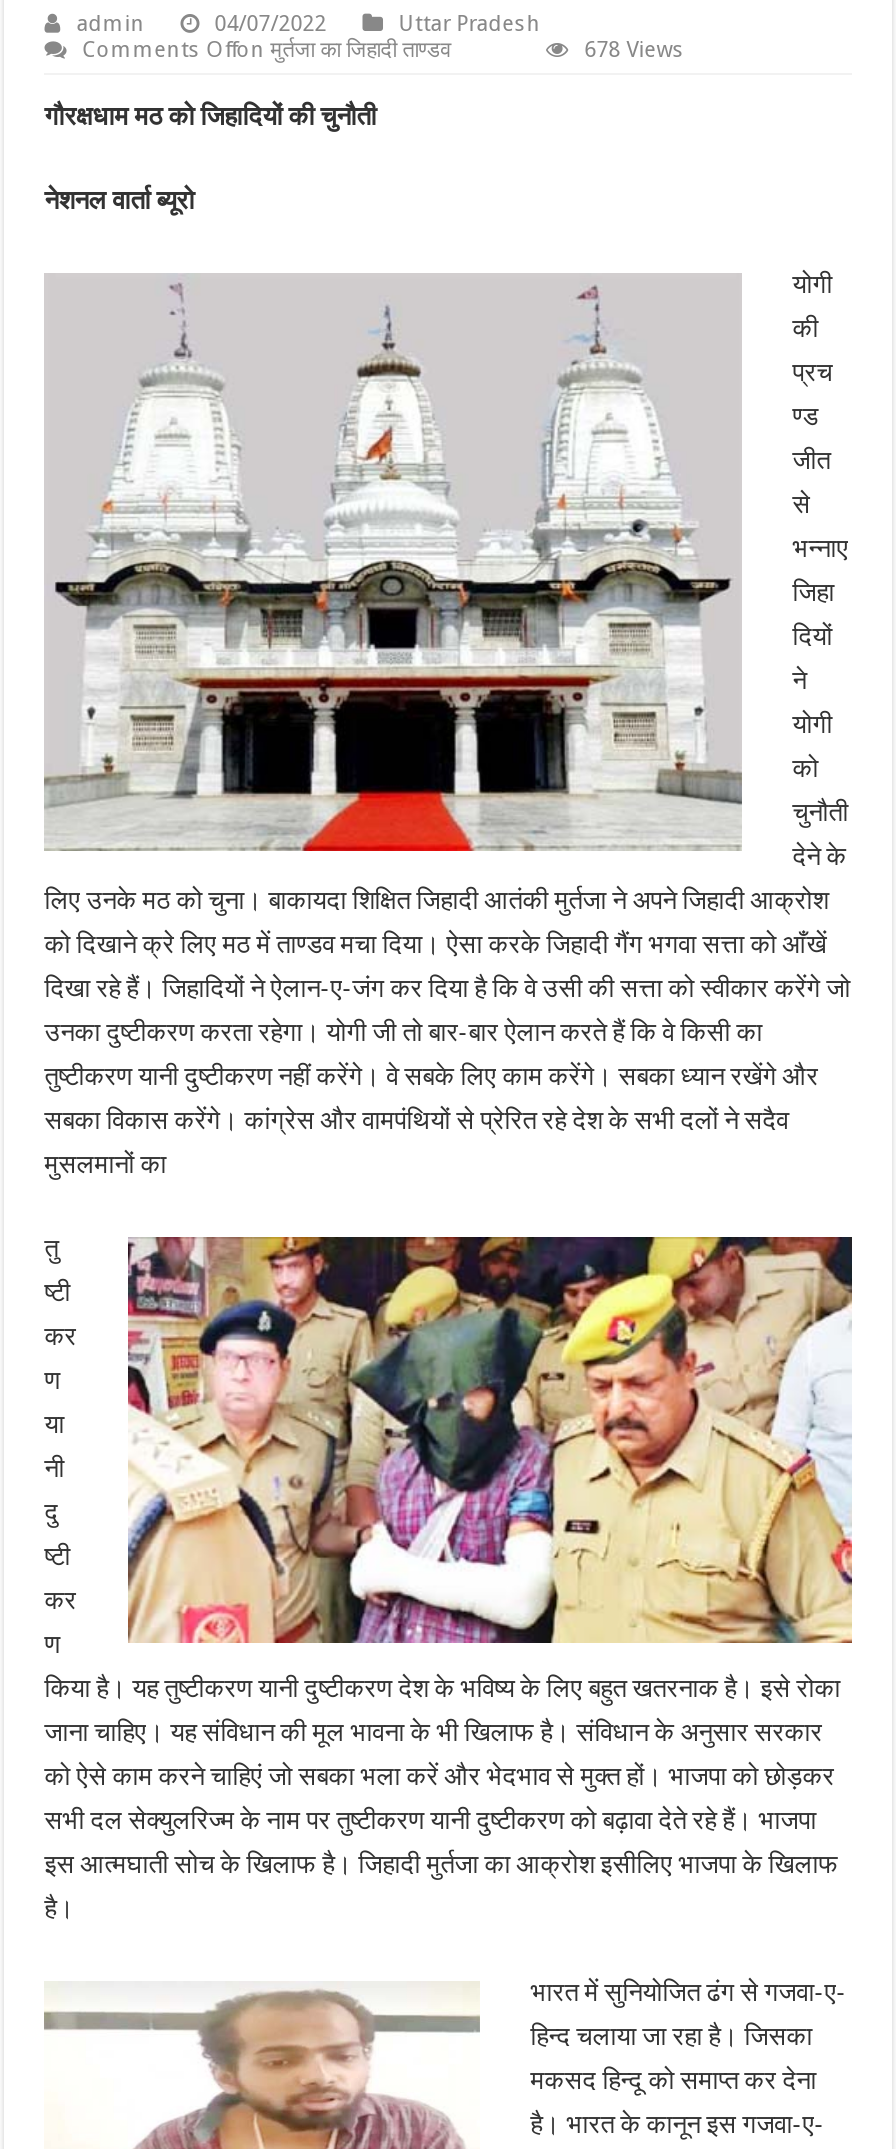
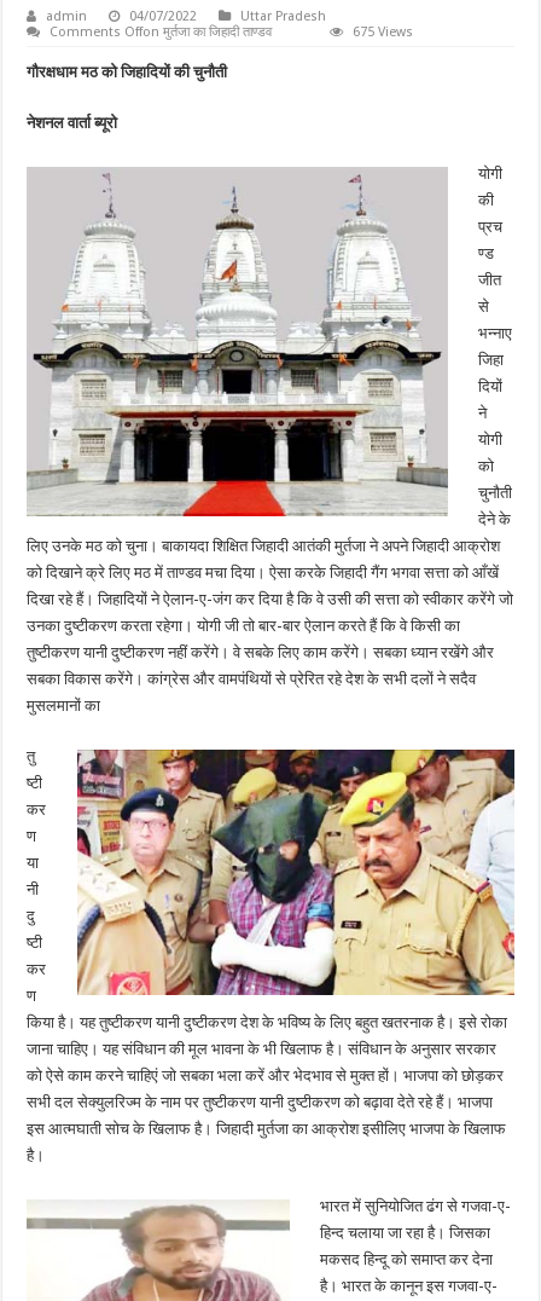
- 678 Views
+ 675 Views
